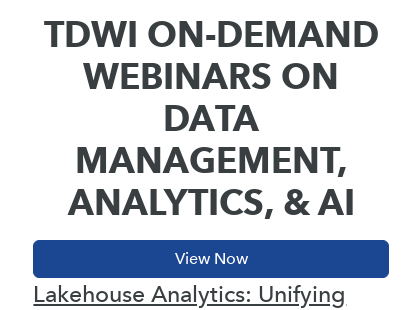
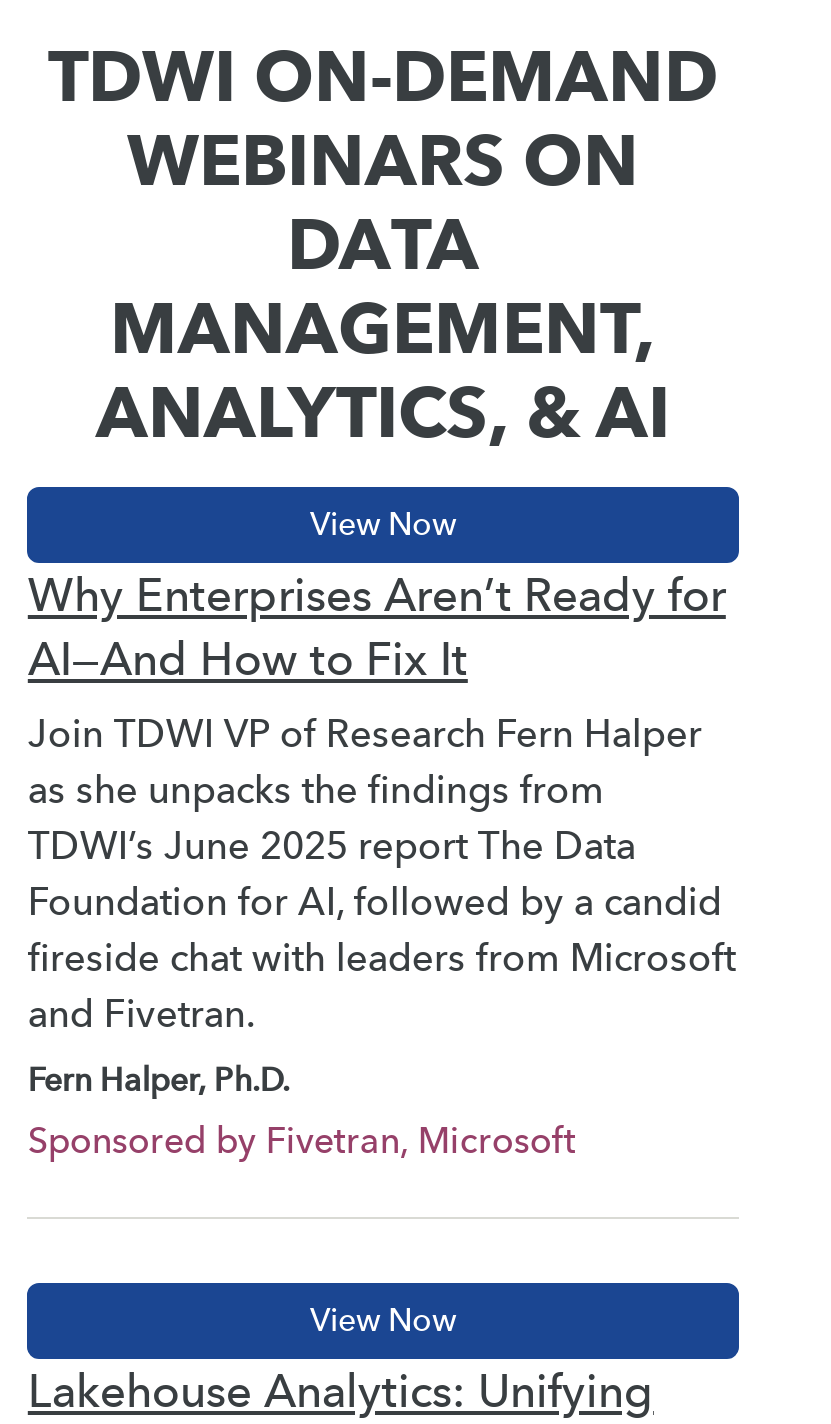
+ Why Enterprises Aren’t Ready for
+ AI—And How to Fix It
+ Join TDWI VP of Research Fern Halper
+ as she unpacks the findings from
+ TDWI’s June 2025 report The Data
+ Foundation for AI, followed by a candid
+ fireside chat with leaders from Microsoft
+ and Fivetran.
+ Fern Halper, Ph.D.
+ Sponsored by Fivetran, Microsoft
